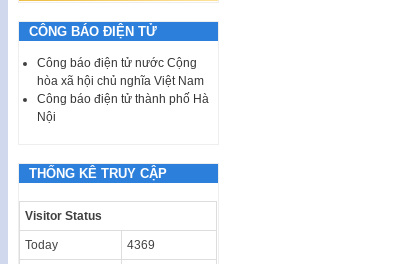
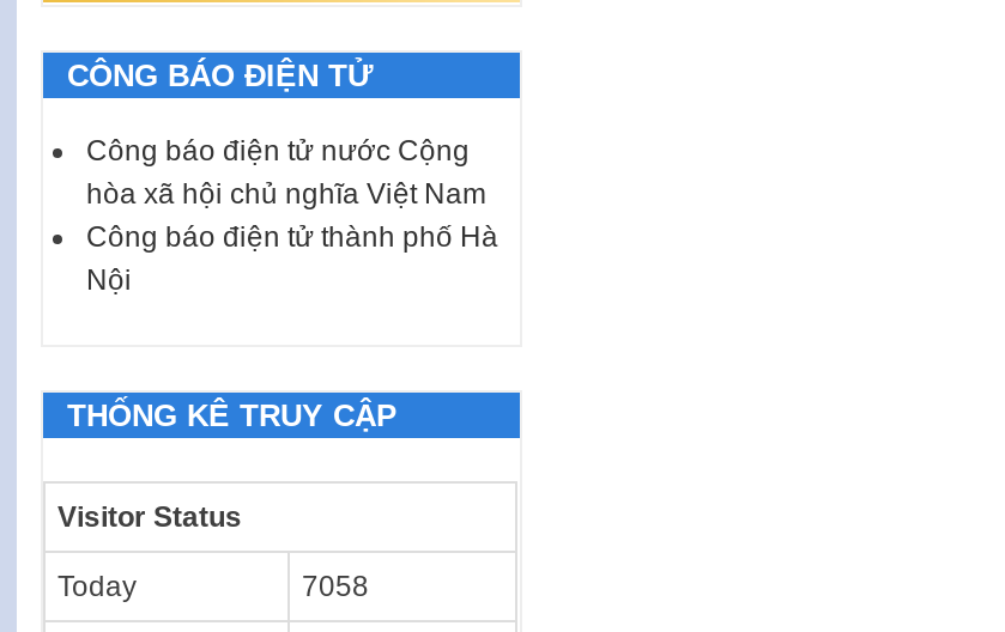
- 4369
+ 7058
